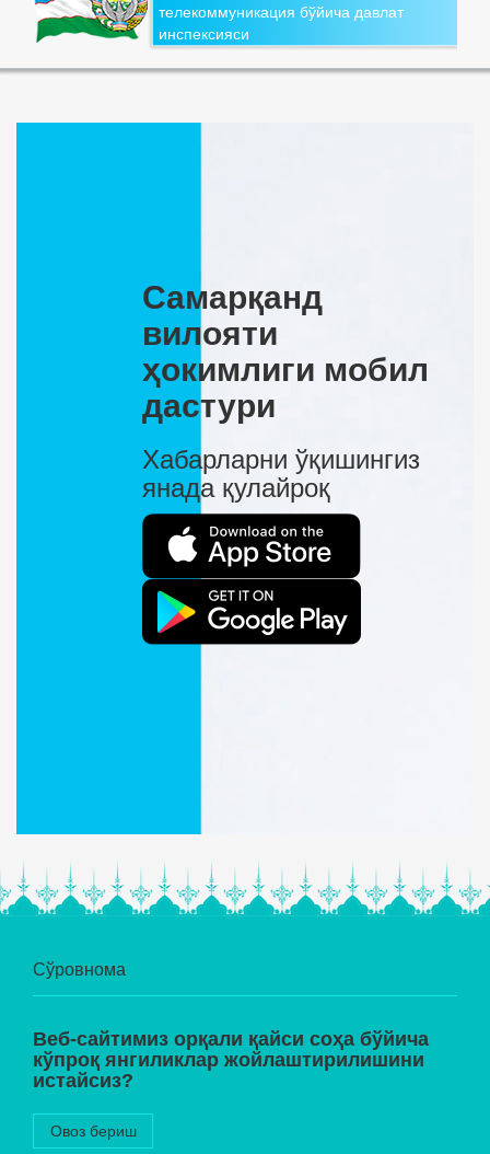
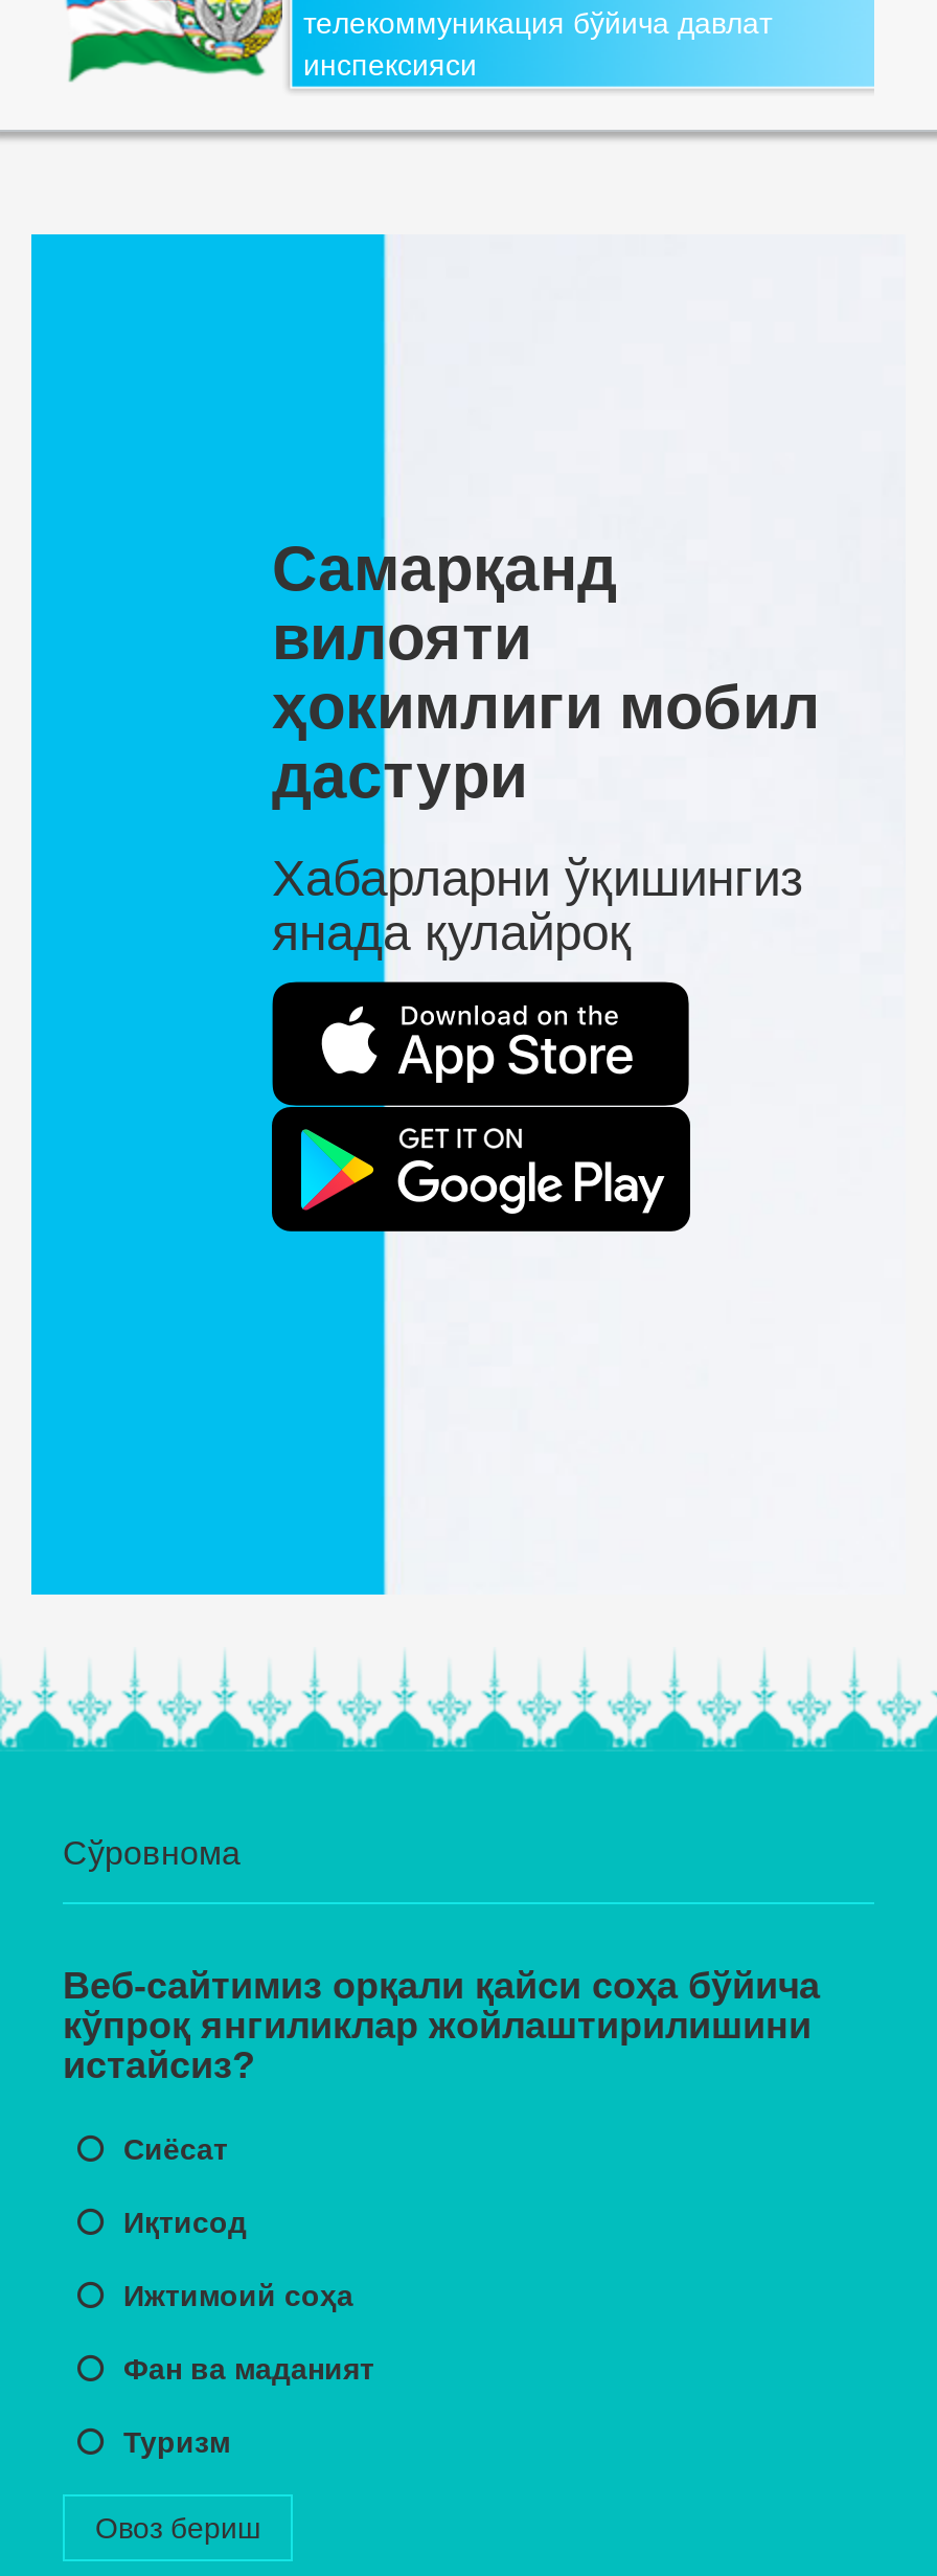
+ Сиёсат
+ Иқтисод
+ Ижтимоий соҳа
+ Фан ва маданият
+ Туризм
